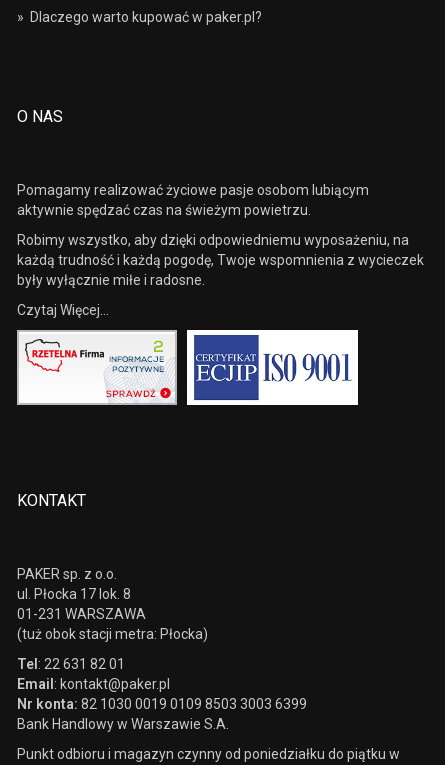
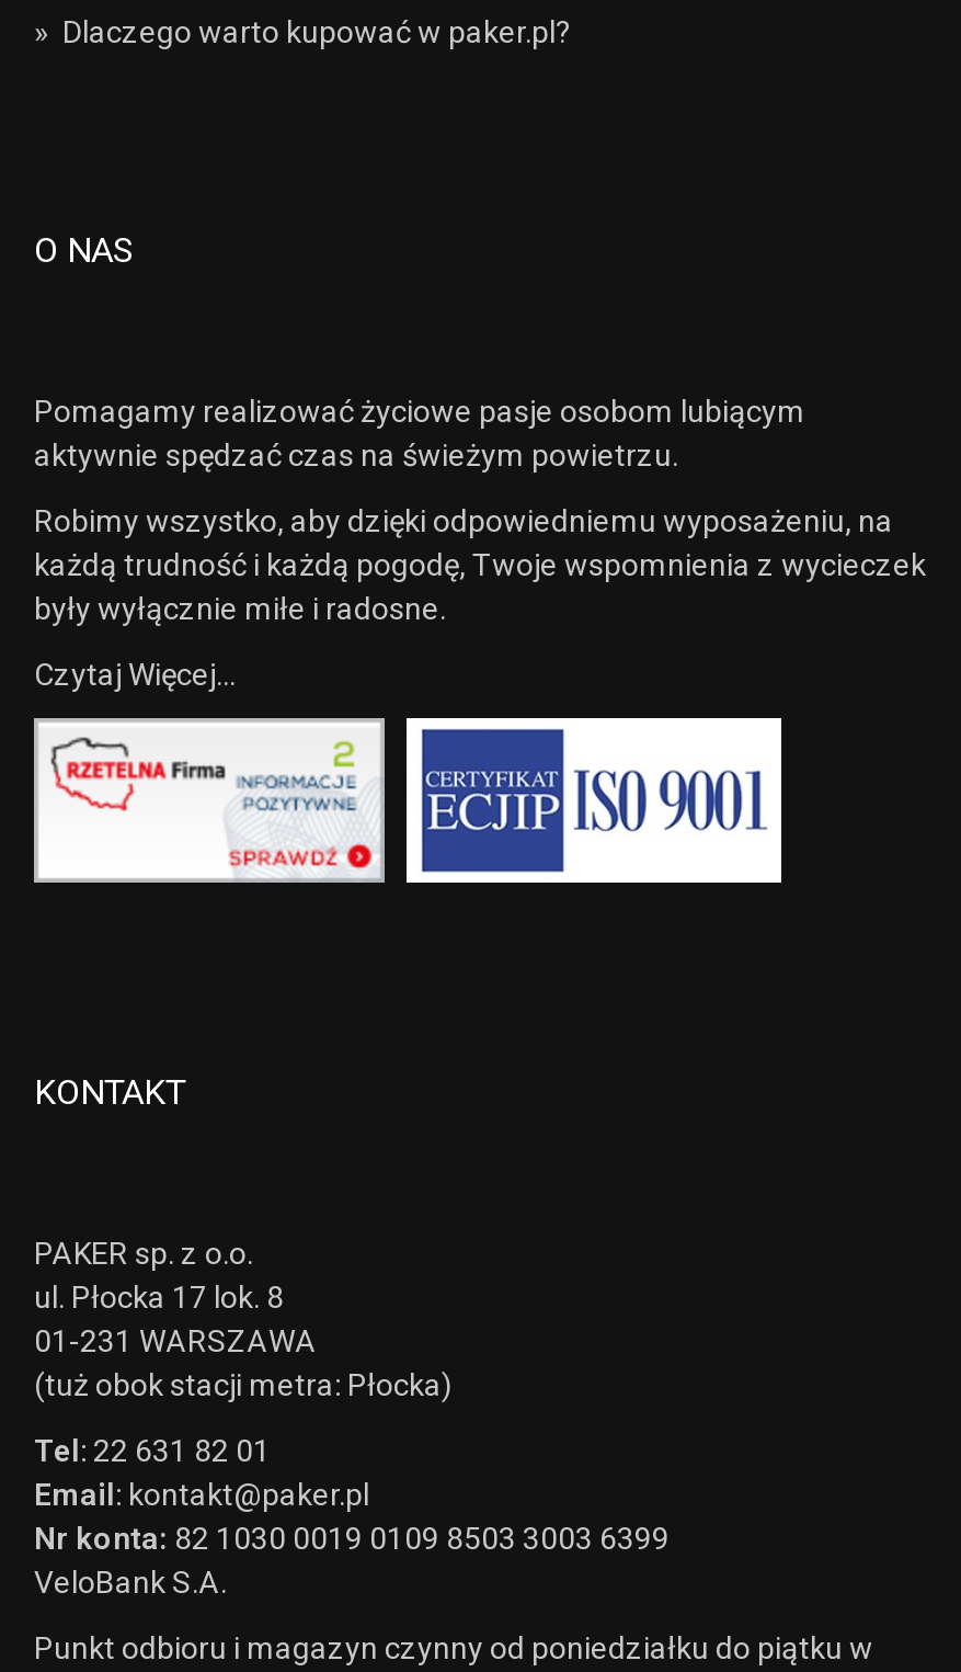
- Bank Handlowy w Warszawie S.A.
+ VeloBank S.A.
